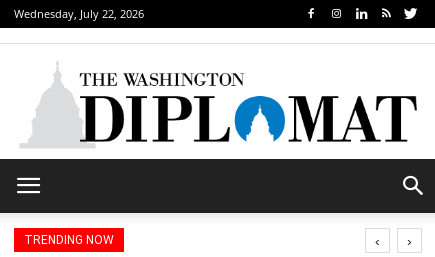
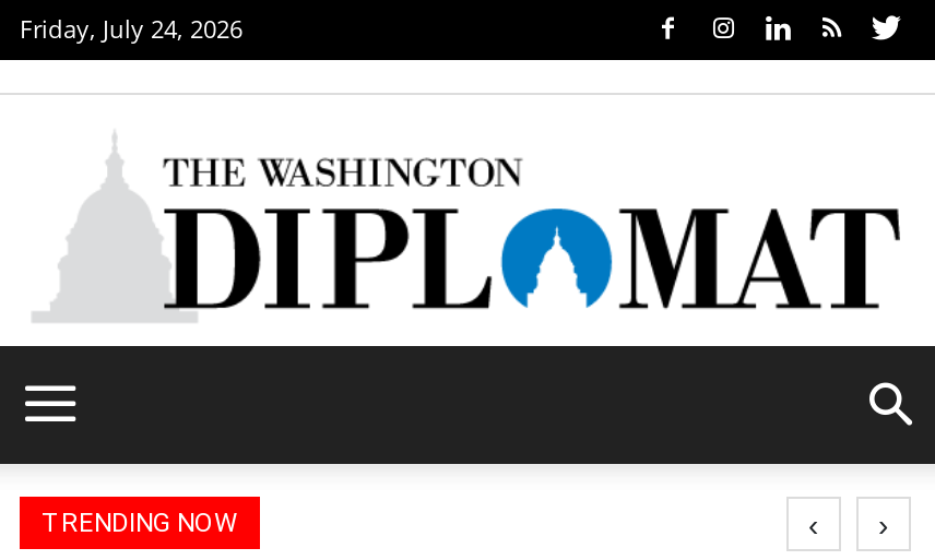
- Wednesday, July 22, 2026
+ Friday, July 24, 2026
